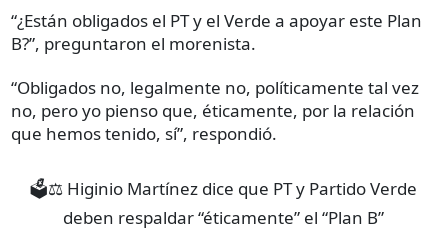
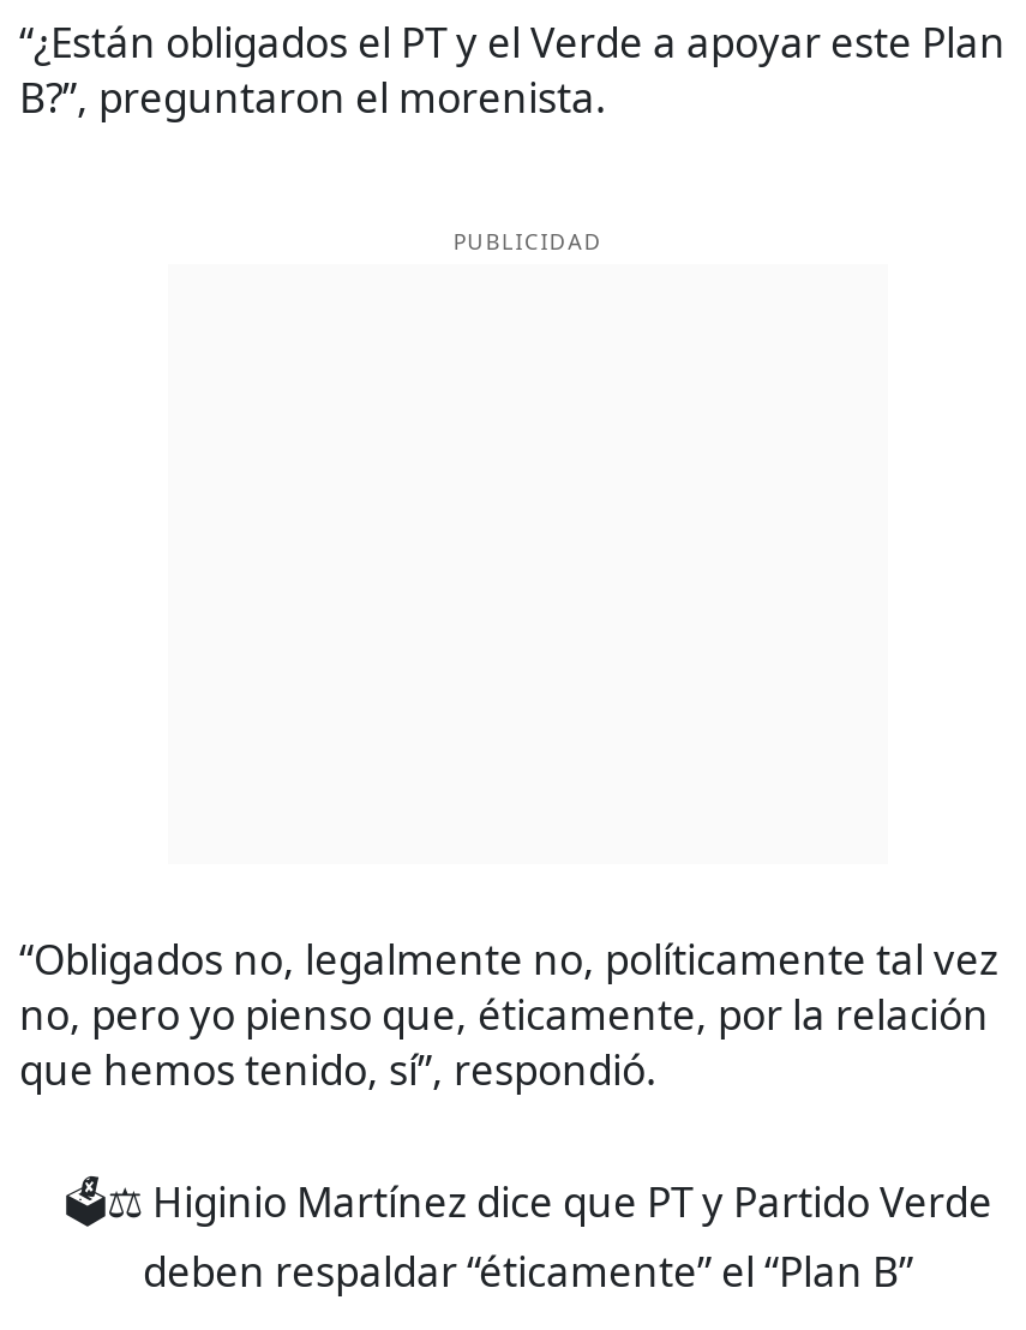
+ PUBLICIDAD
